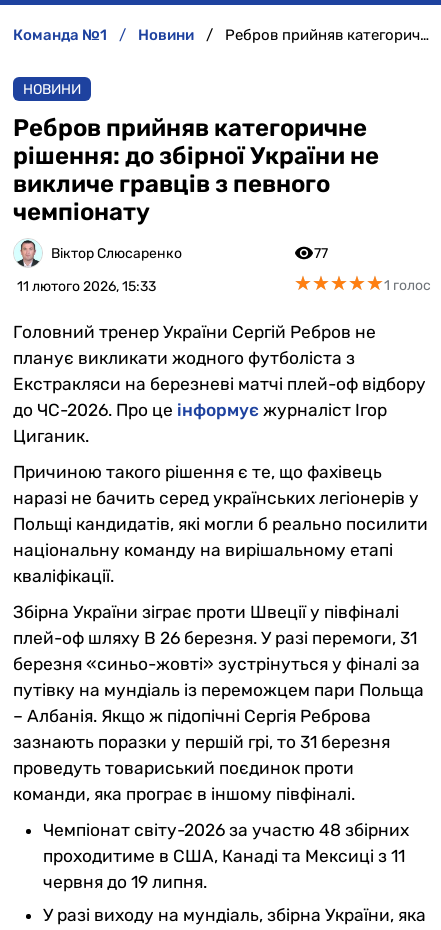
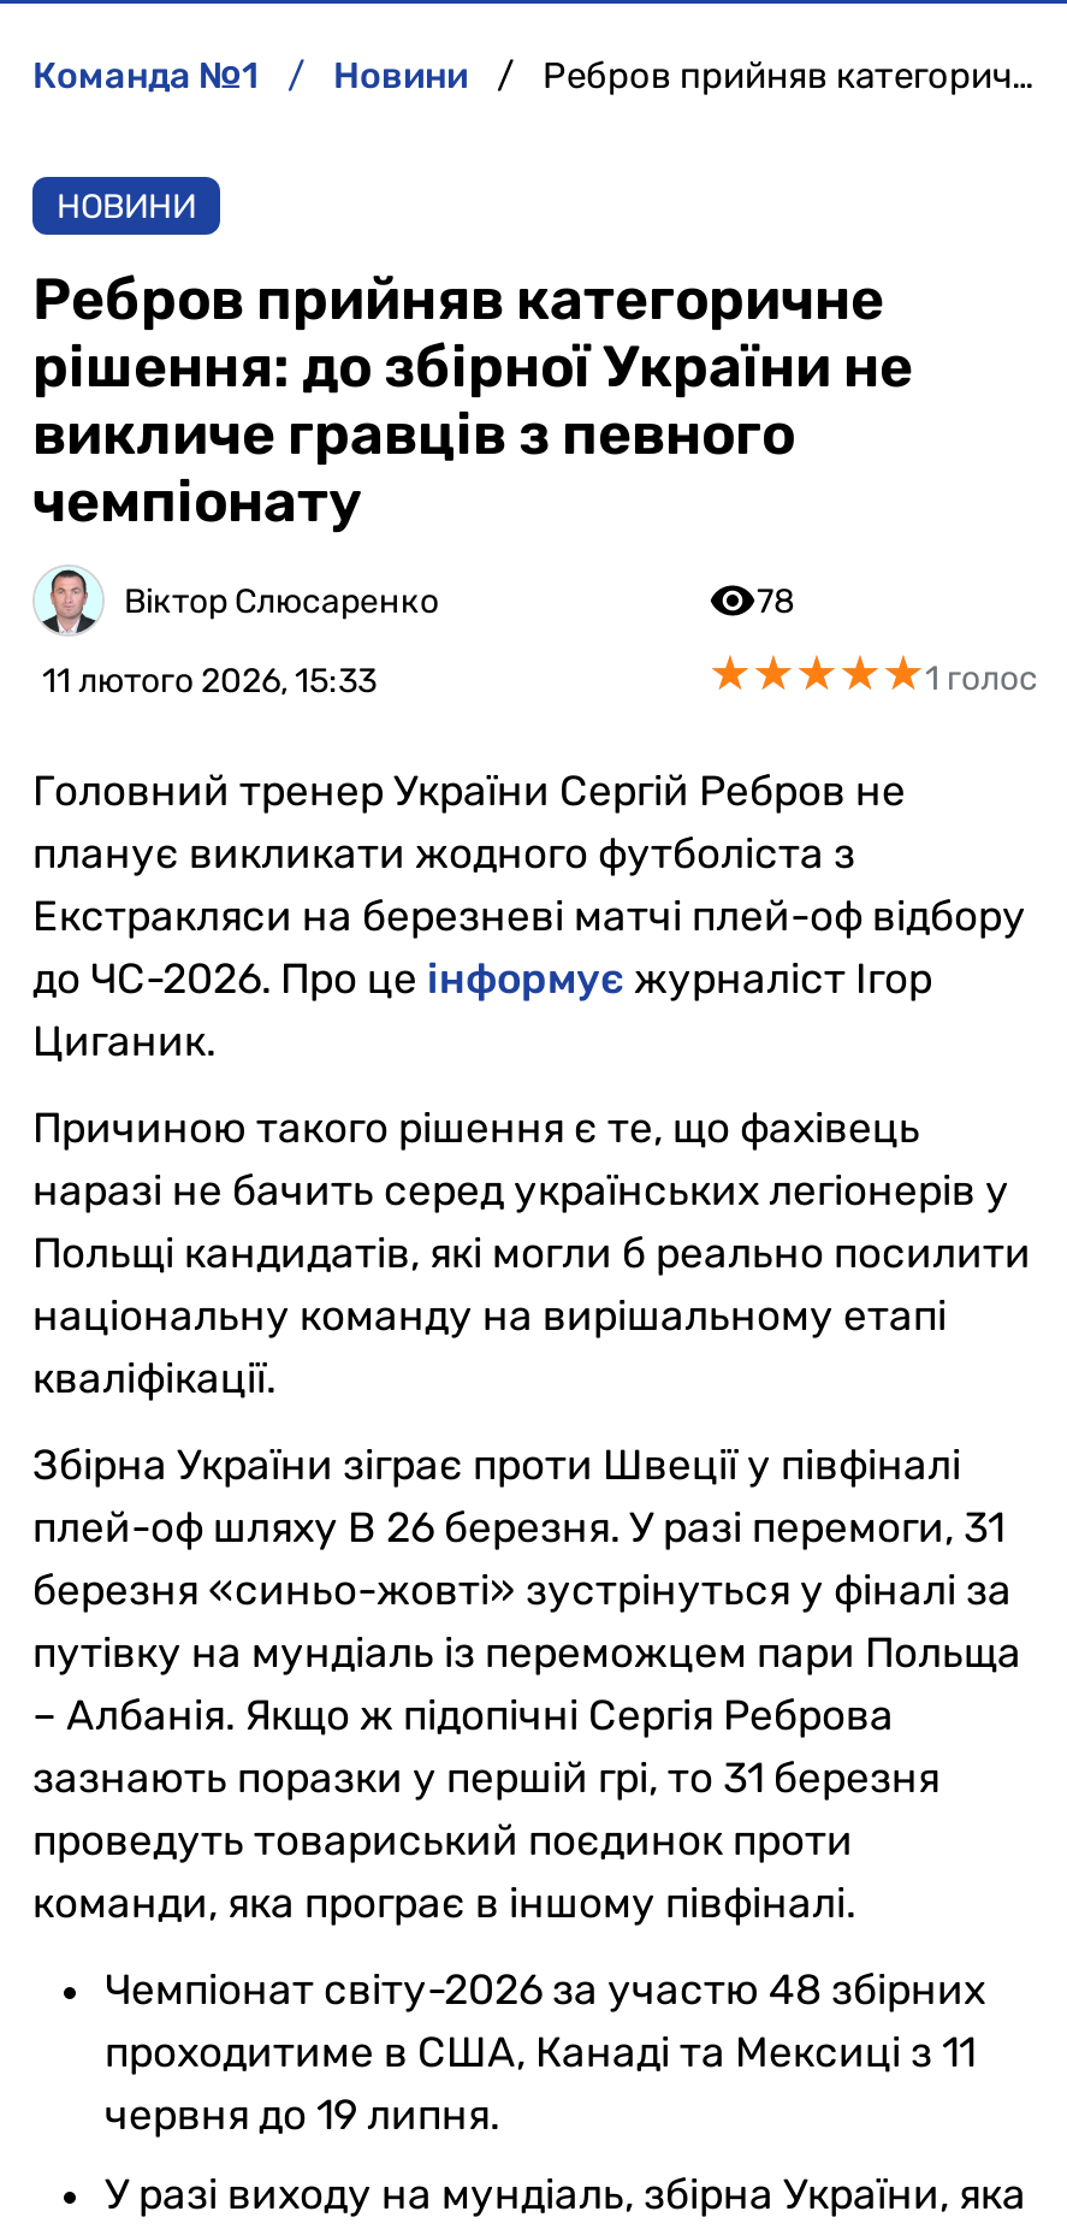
- 77
+ 78
